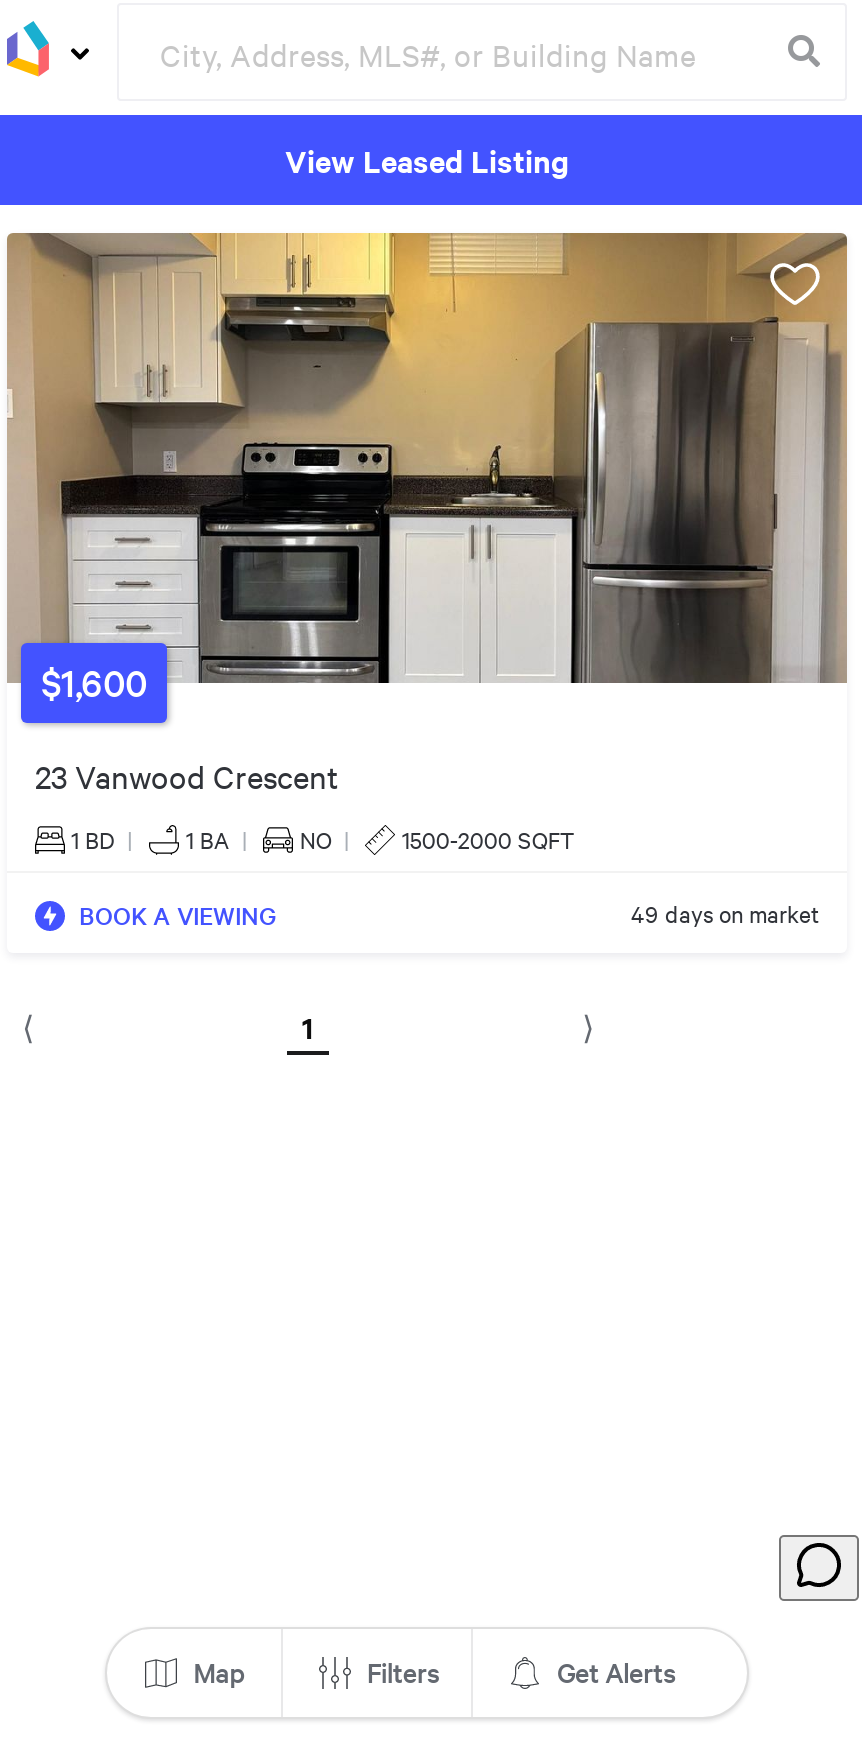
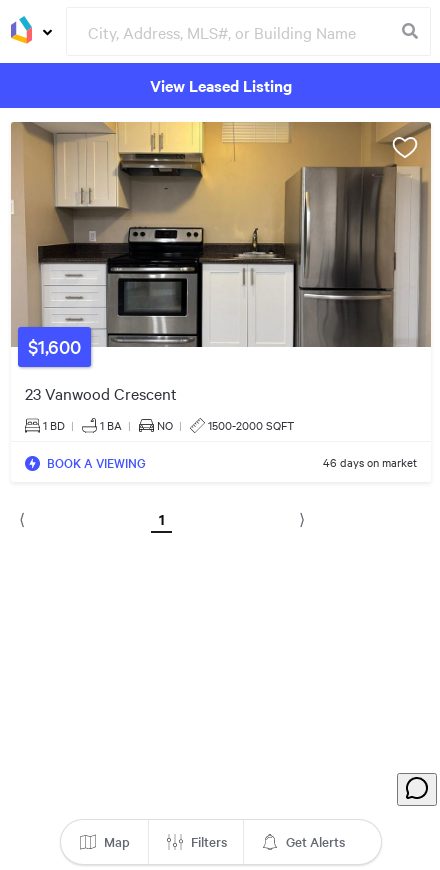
- 49 days on market
+ 46 days on market
